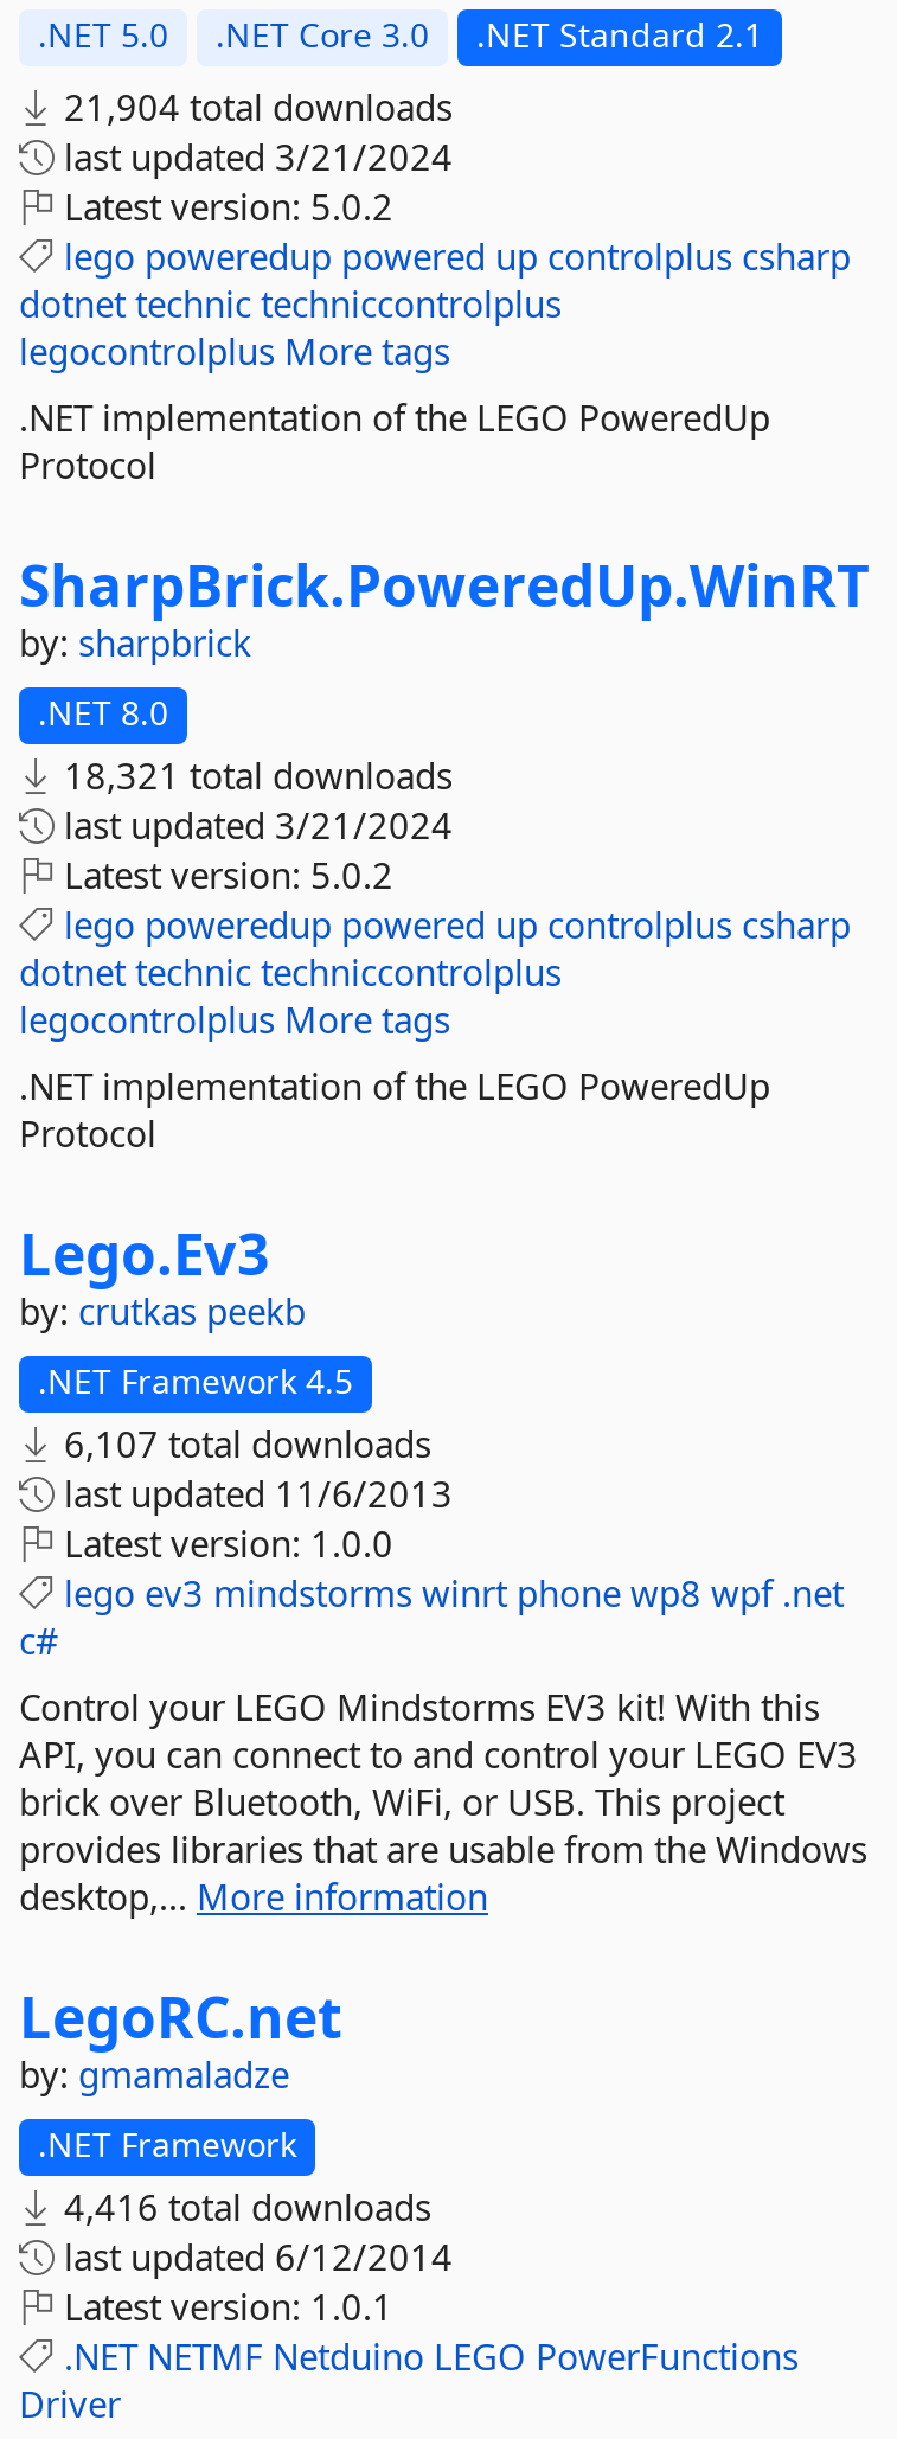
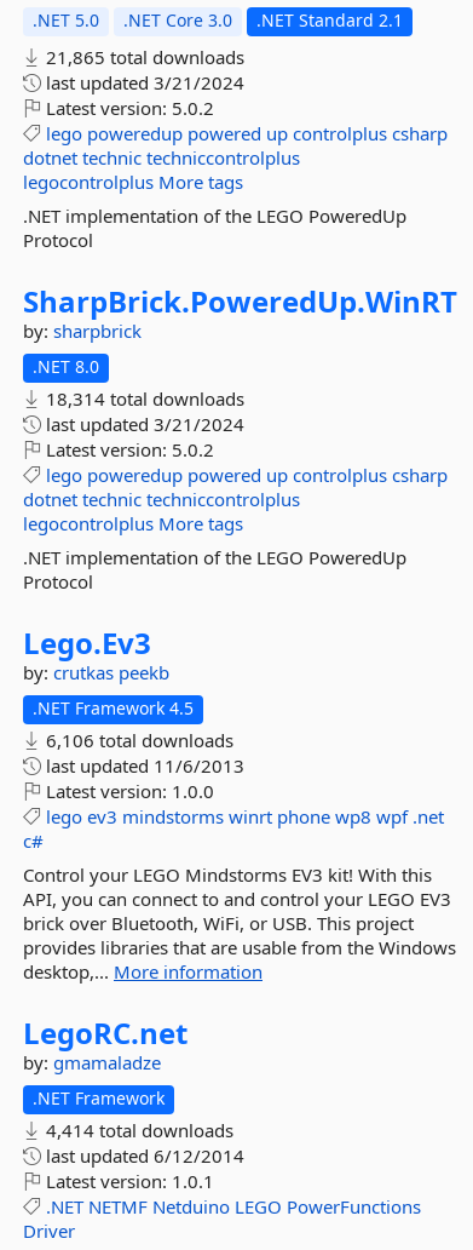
- 21,904 total downloads
+ 21,865 total downloads

- 18,321 total downloads
+ 18,314 total downloads

- 6,107 total downloads
+ 6,106 total downloads

- 4,416 total downloads
+ 4,414 total downloads
